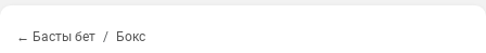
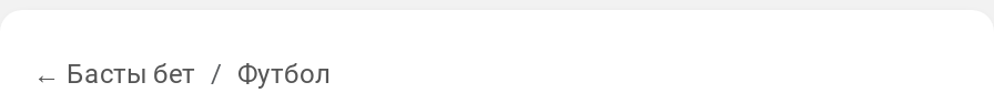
- Бокс
+ Футбол
